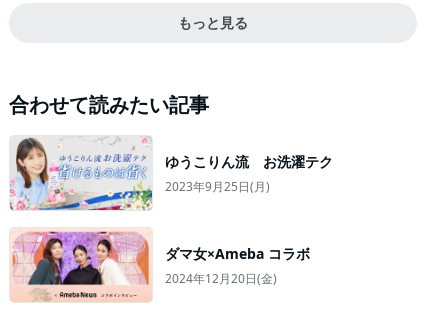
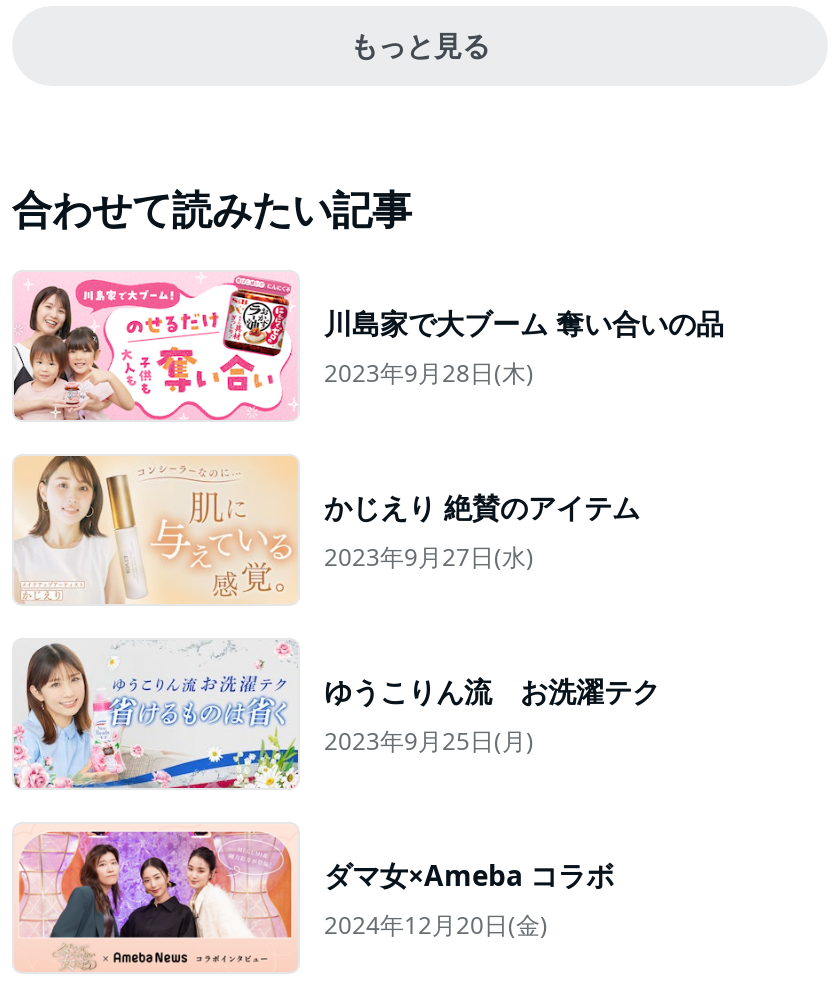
+ [image]
+ 川島家で大ブーム 奪い合いの品
+ 2023年9月28日(木)

+ [image]
+ かじえり 絶賛のアイテム
+ 2023年9月27日(水)
